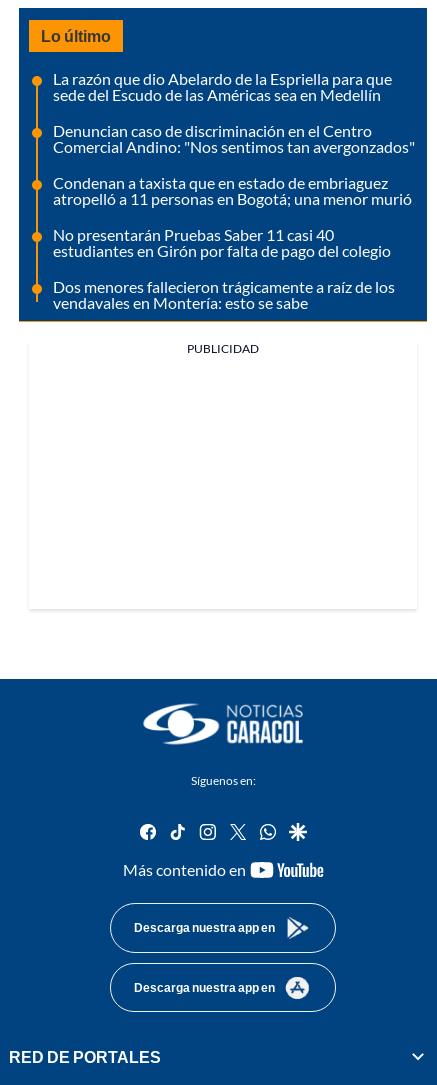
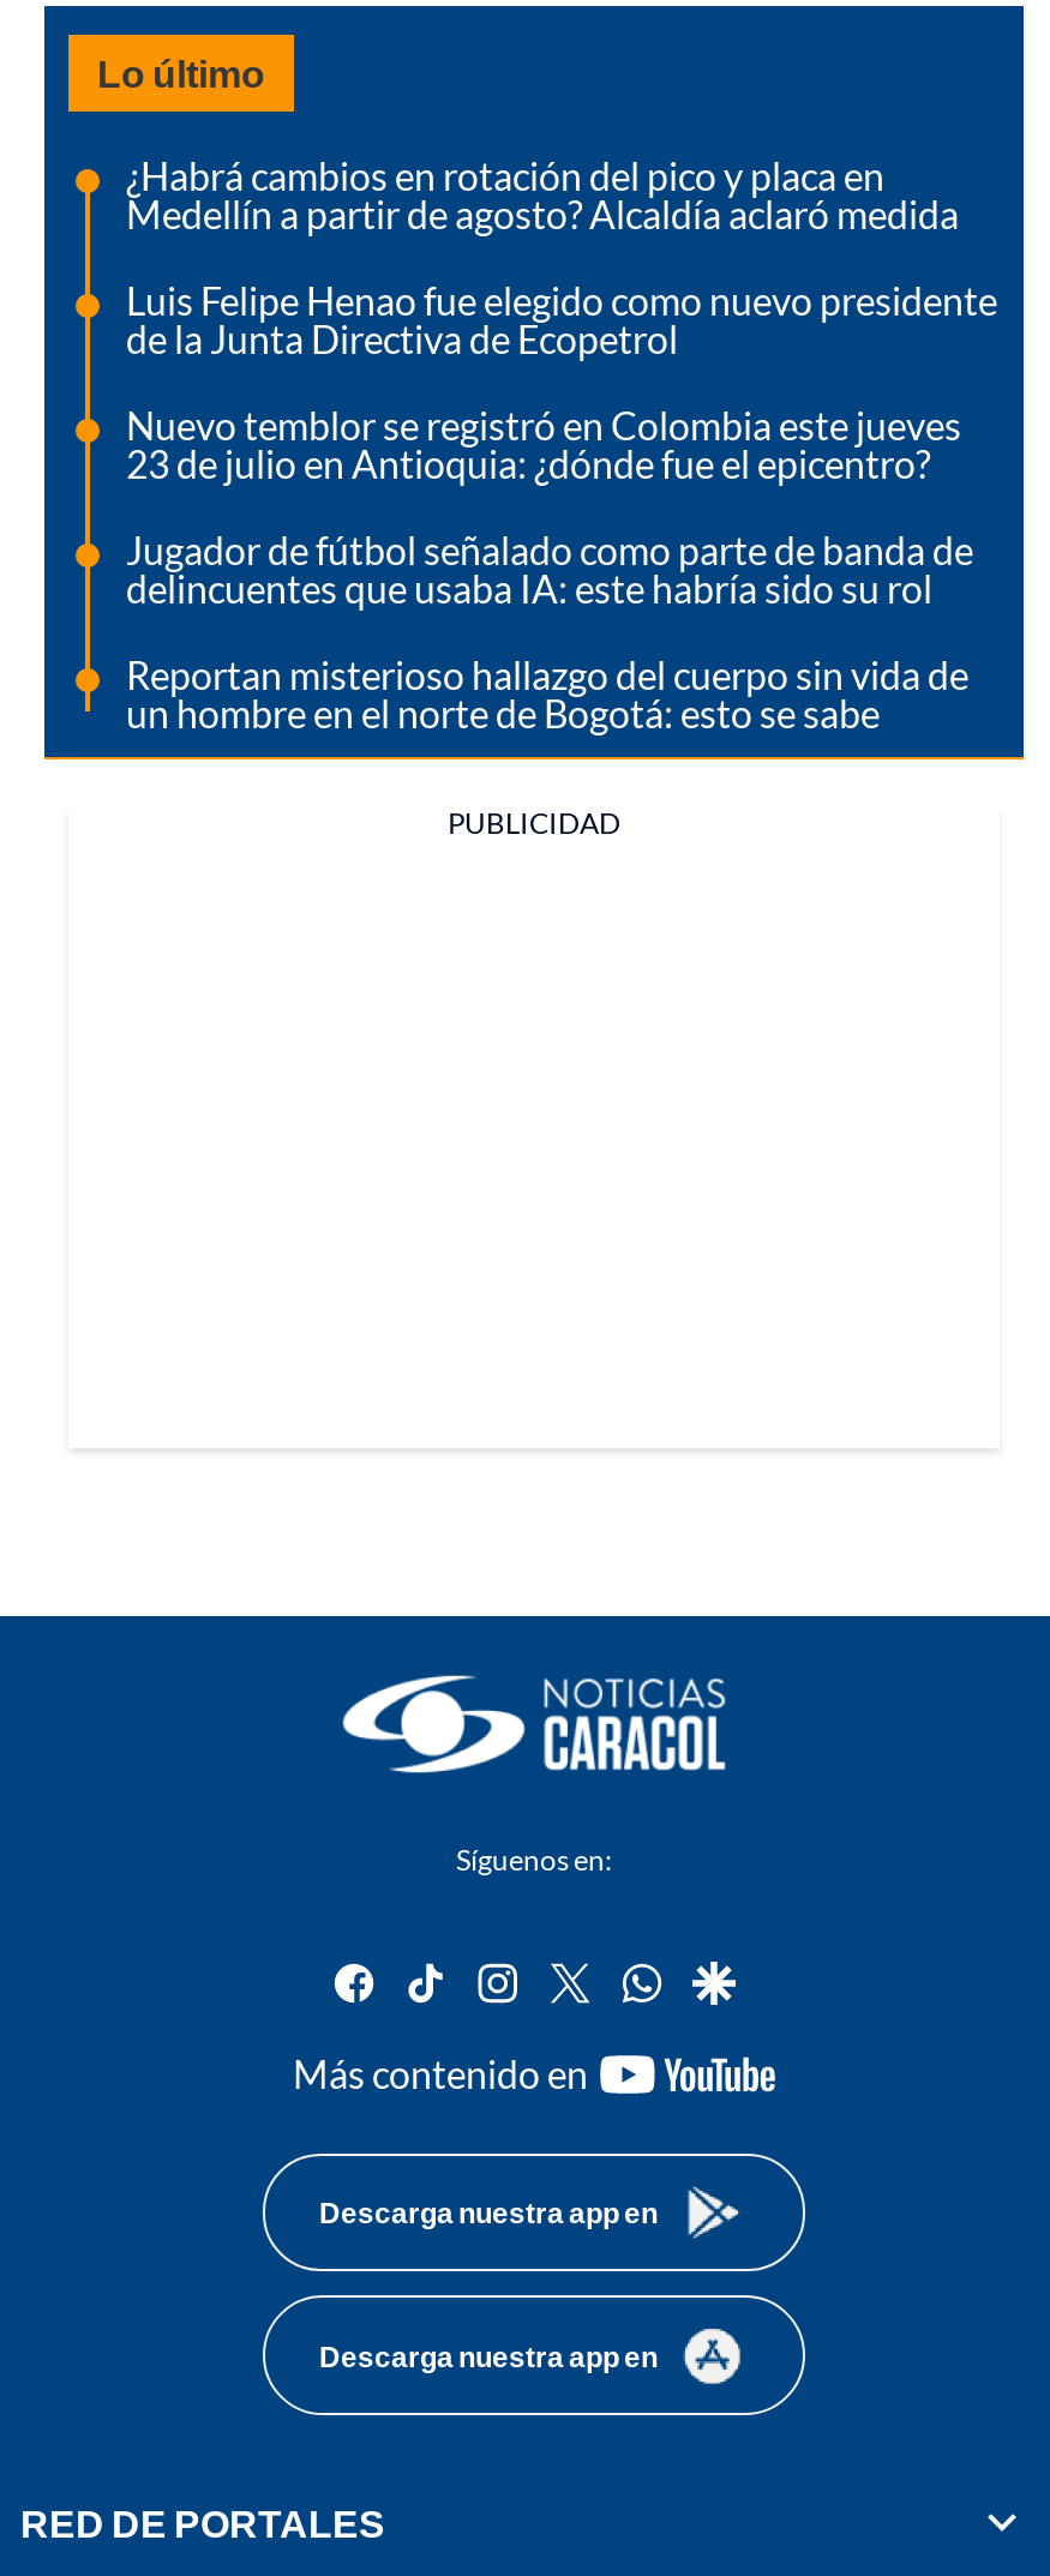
- La razón que dio Abelardo de la Espriella para que
- sede del Escudo de las Américas sea en Medellín
+ ¿Habrá cambios en rotación del pico y placa en
+ Medellín a partir de agosto? Alcaldía aclaró medida

- Denuncian caso de discriminación en el Centro
- Comercial Andino: "Nos sentimos tan avergonzados"
+ Luis Felipe Henao fue elegido como nuevo presidente
+ de la Junta Directiva de Ecopetrol

- Condenan a taxista que en estado de embriaguez
- atropelló a 11 personas en Bogotá; una menor murió
+ Nuevo temblor se registró en Colombia este jueves
+ 23 de julio en Antioquia: ¿dónde fue el epicentro?

- No presentarán Pruebas Saber 11 casi 40
- estudiantes en Girón por falta de pago del colegio
+ Jugador de fútbol señalado como parte de banda de
+ delincuentes que usaba IA: este habría sido su rol

- Dos menores fallecieron trágicamente a raíz de los
- vendavales en Montería: esto se sabe
+ Reportan misterioso hallazgo del cuerpo sin vida de
+ un hombre en el norte de Bogotá: esto se sabe
